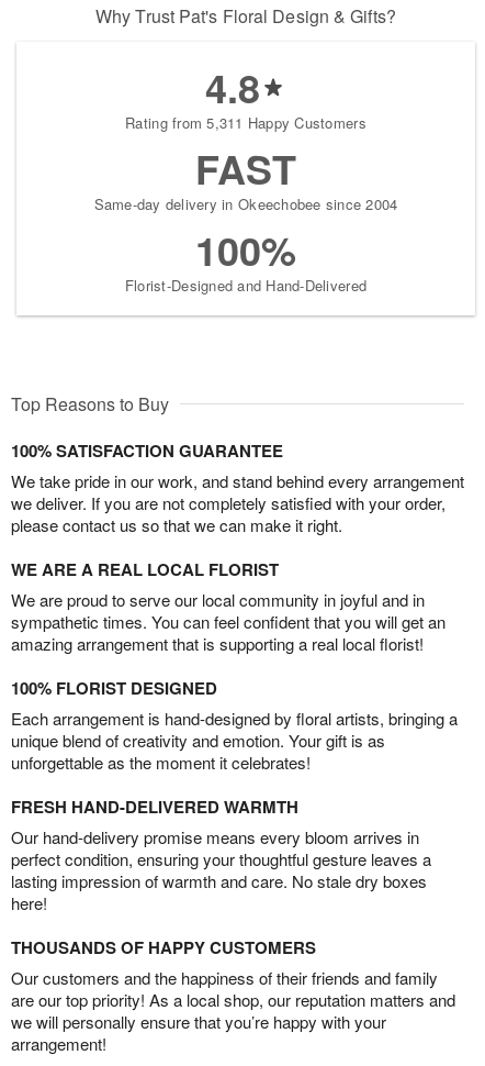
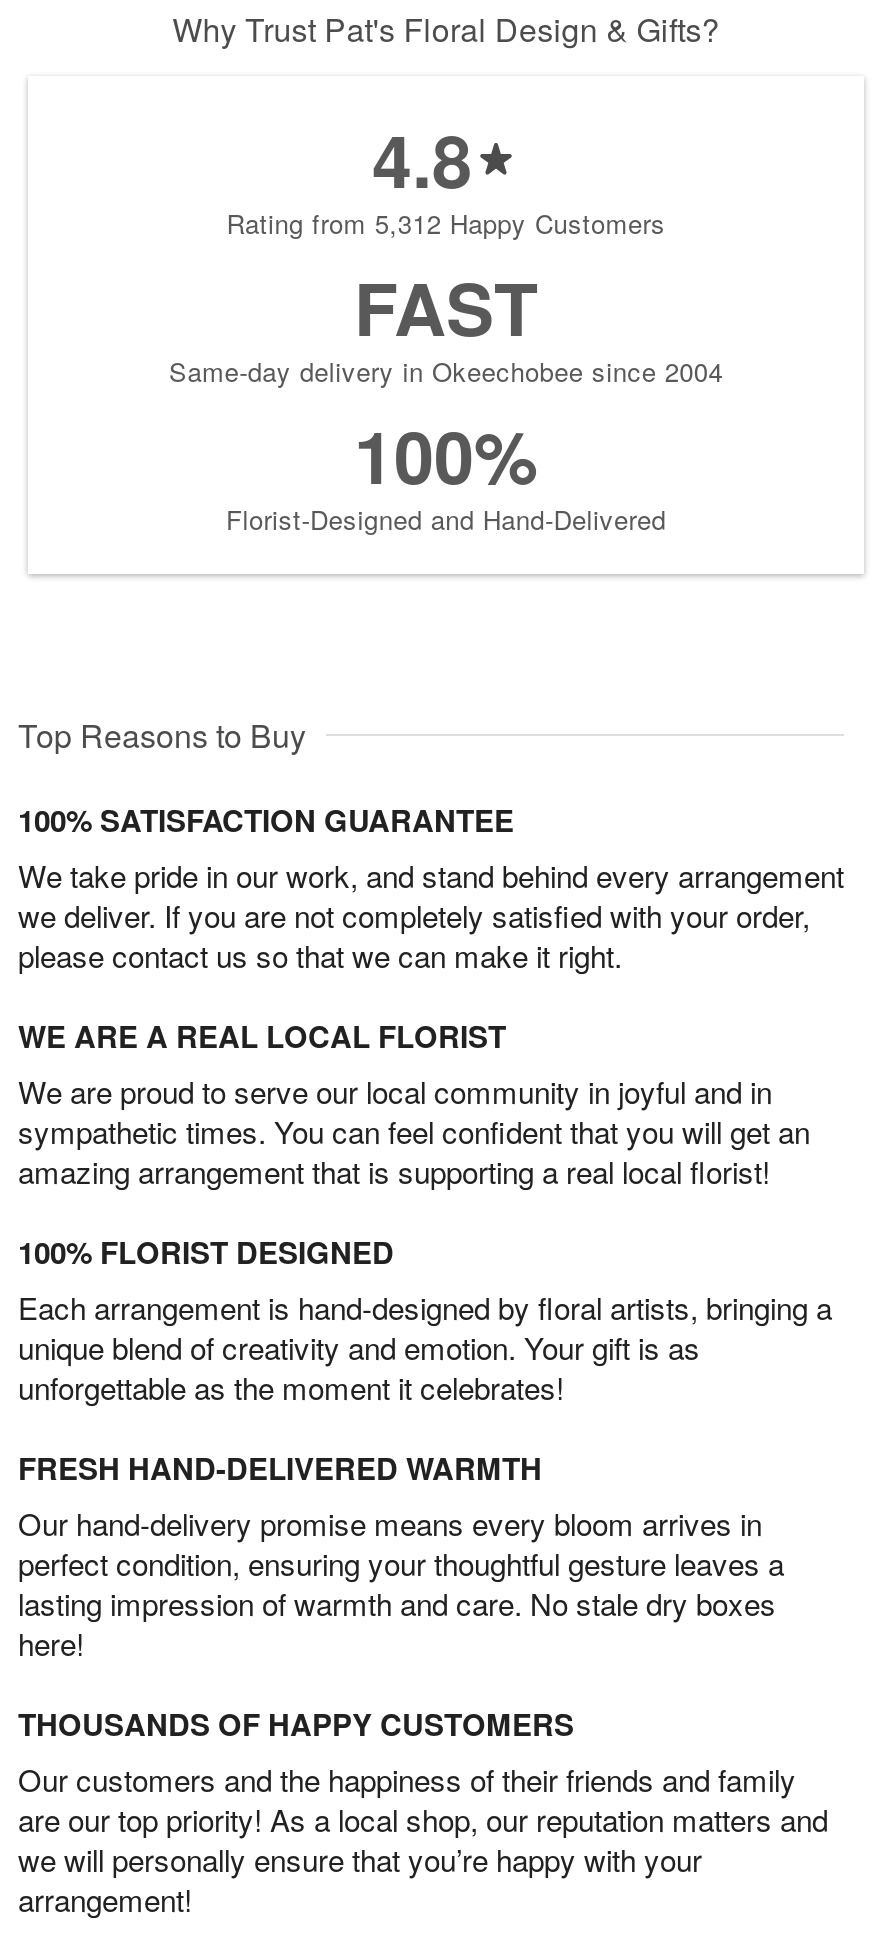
- Rating from 5,311 Happy Customers
+ Rating from 5,312 Happy Customers
